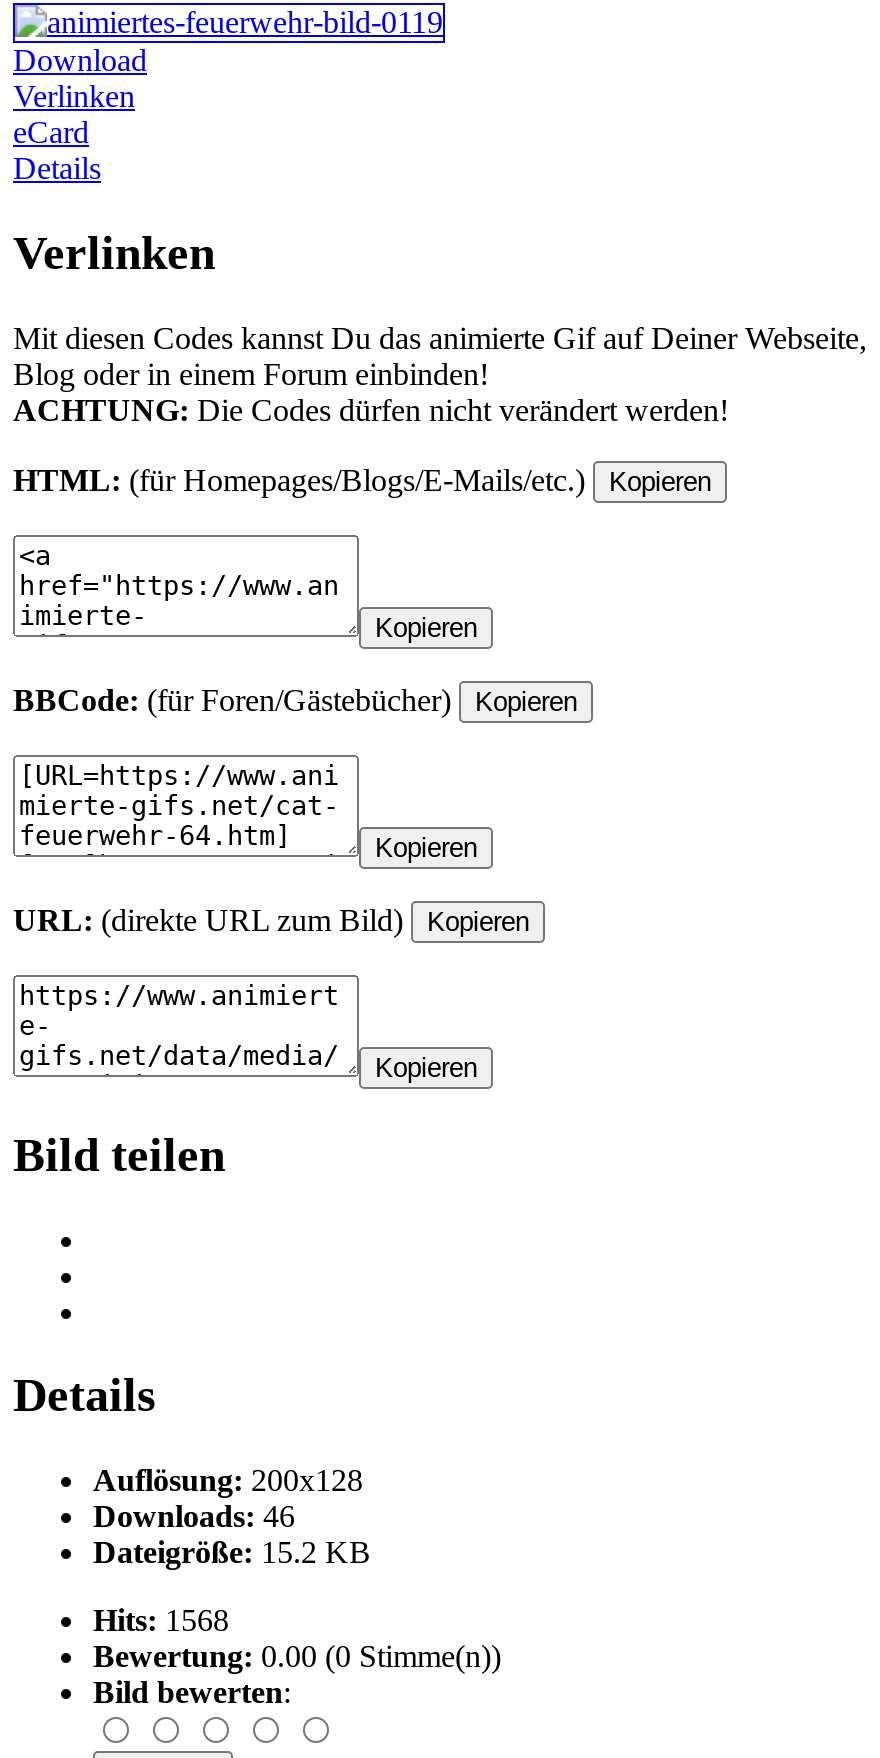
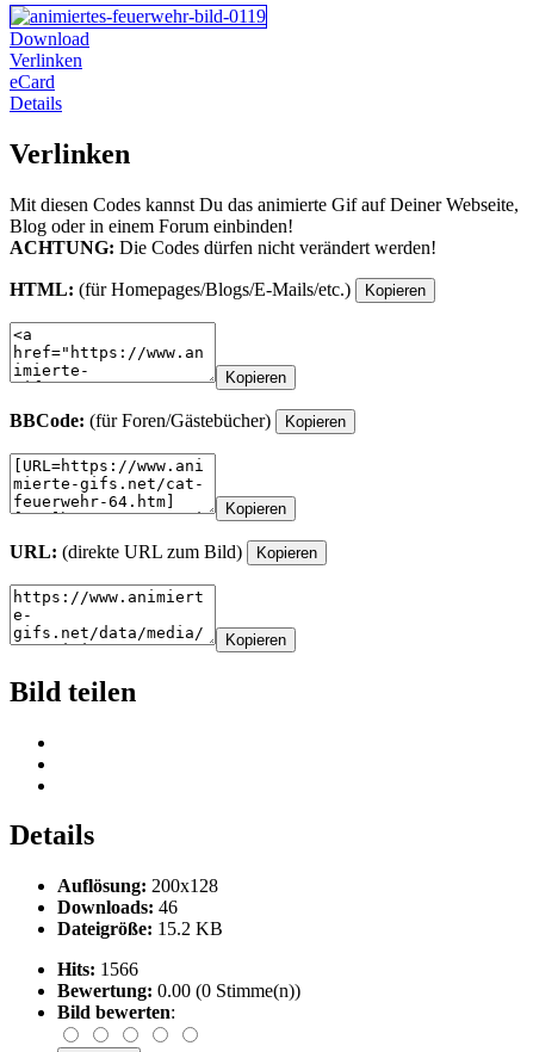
- Hits: 1568
+ Hits: 1566
